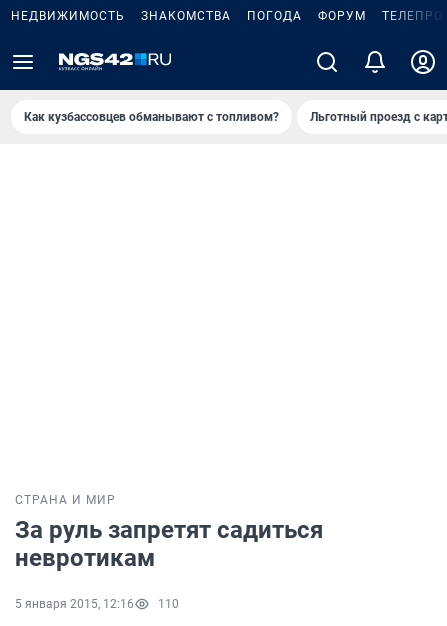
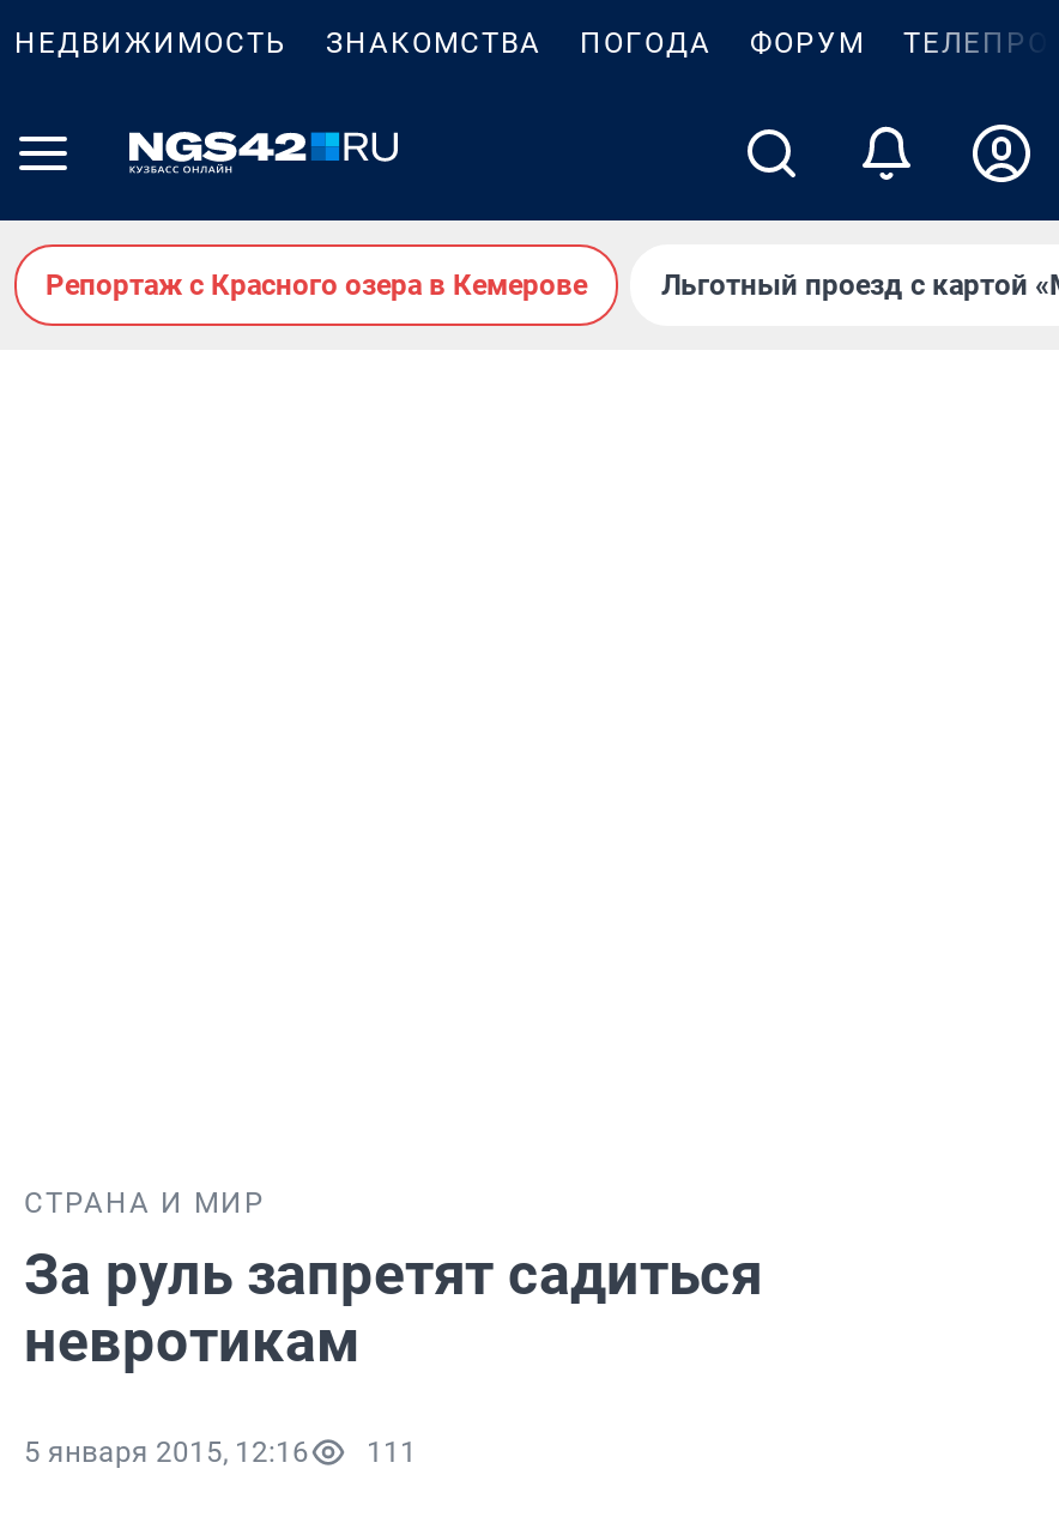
- Как кузбассовцев обманывают с топливом?
+ Репортаж с Красного озера в Кемерове

- 5 января 2015, 12:16 110
+ 5 января 2015, 12:16 111
